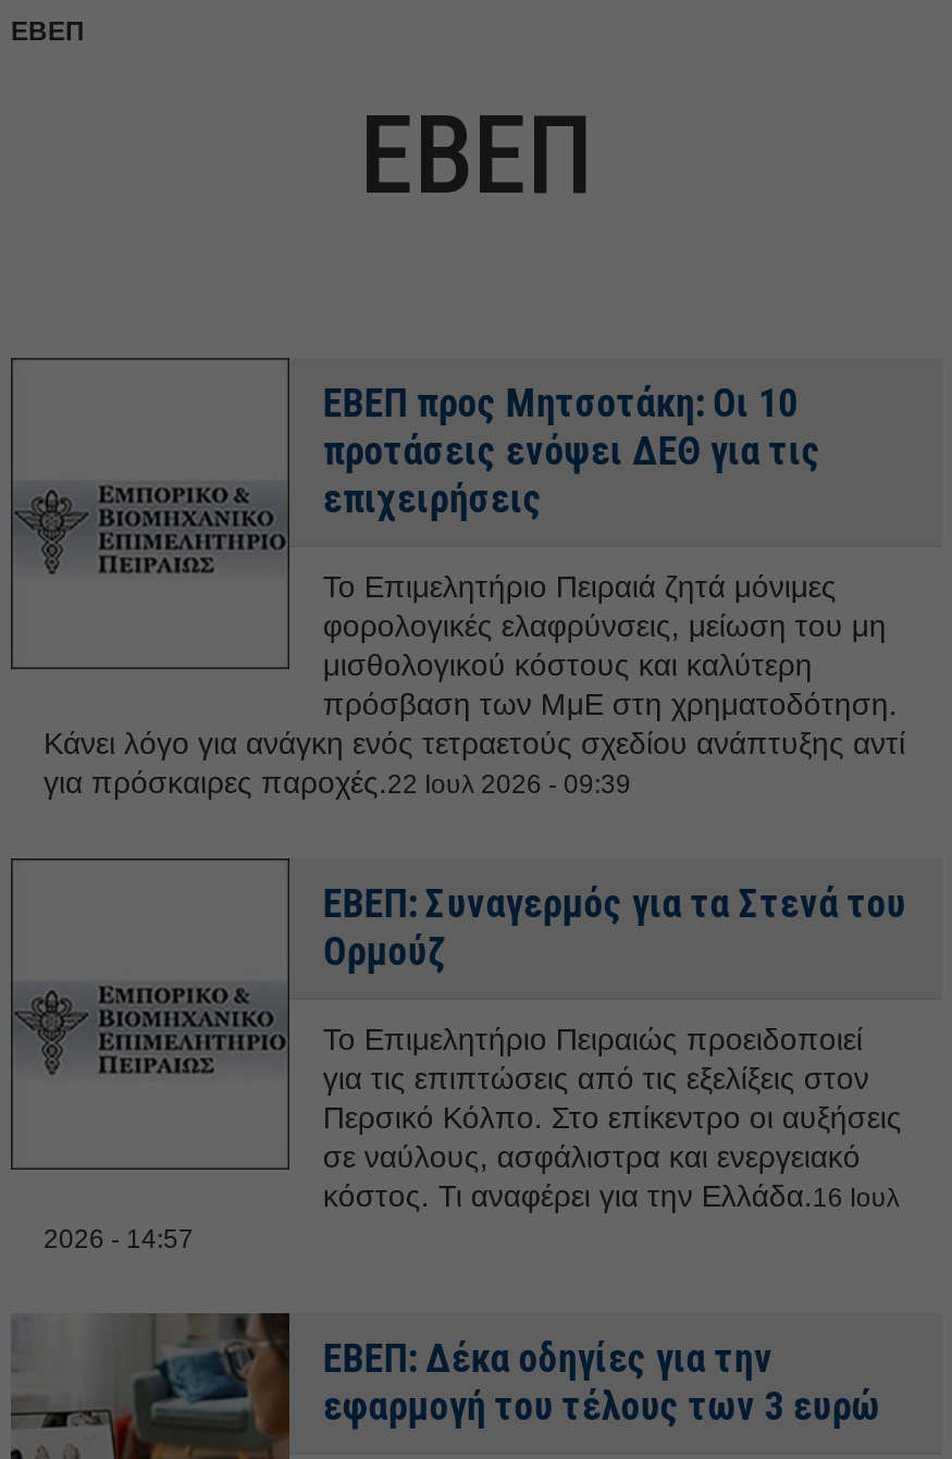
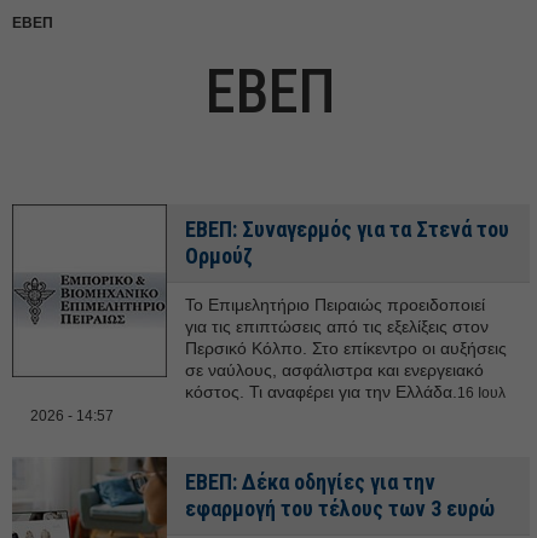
- ΕΒΕΠ προς Μητσοτάκη: Οι 10
- προτάσεις ενόψει ΔΕΘ για τις
- επιχειρήσεις
- Το Επιμελητήριο Πειραιά ζητά μόνιμες
- φορολογικές ελαφρύνσεις, μείωση του μη
- μισθολογικού κόστους και καλύτερη
- πρόσβαση των ΜμΕ στη χρηματοδότηση.
- Κάνει λόγο για ανάγκη ενός τετραετούς σχεδίου ανάπτυξης αντί
- για πρόσκαιρες παροχές.22 Ιουλ 2026 - 09:39
